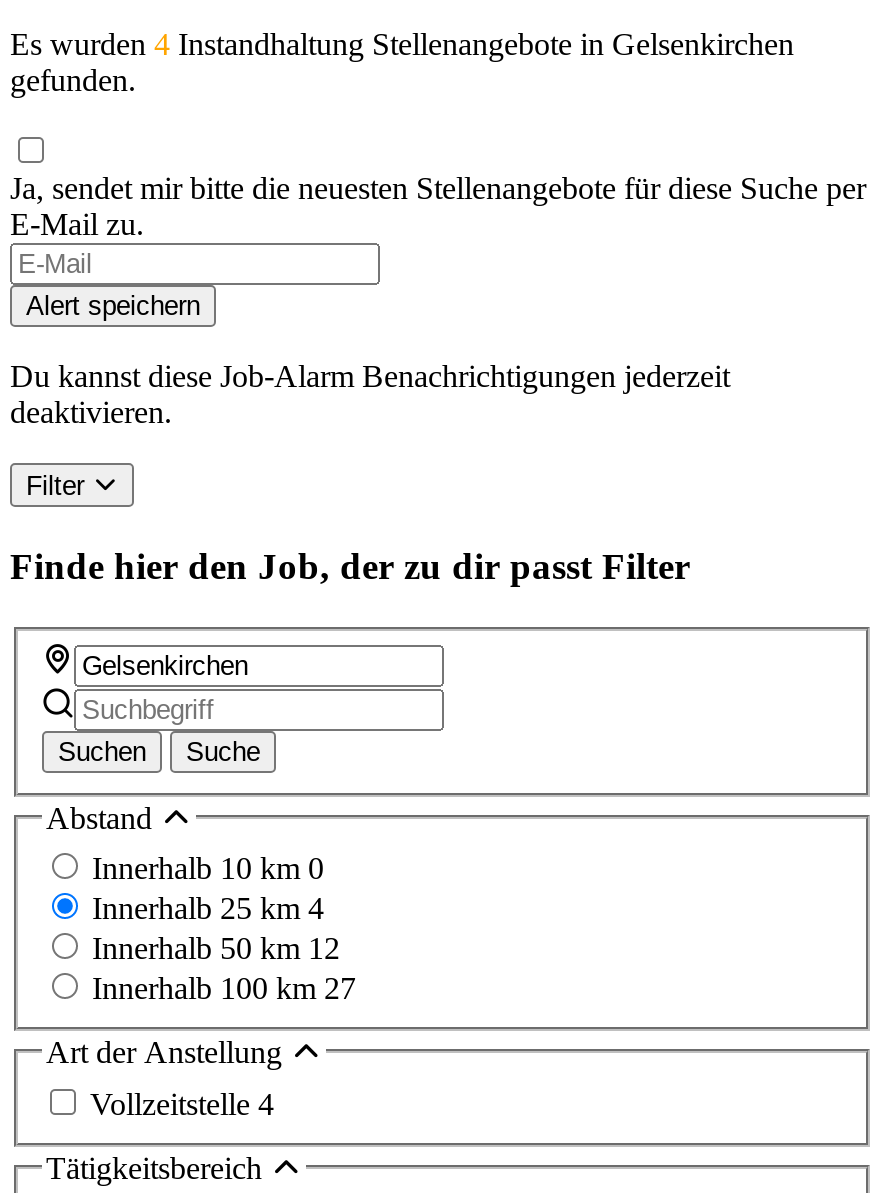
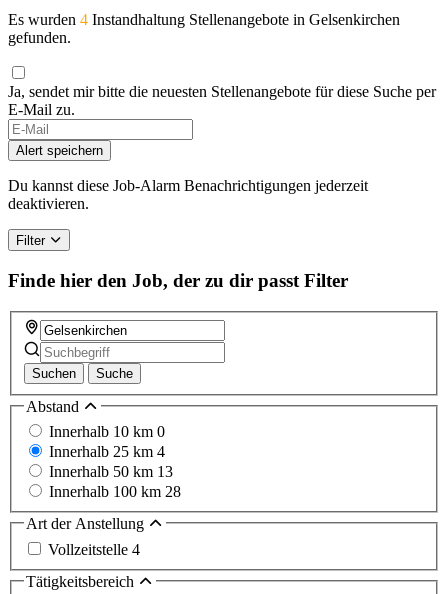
- Innerhalb 50 km 12
+ Innerhalb 50 km 13

- Innerhalb 100 km 27
+ Innerhalb 100 km 28
